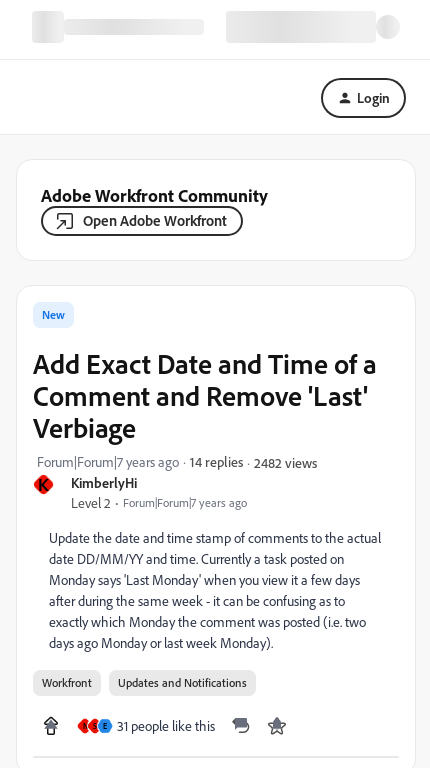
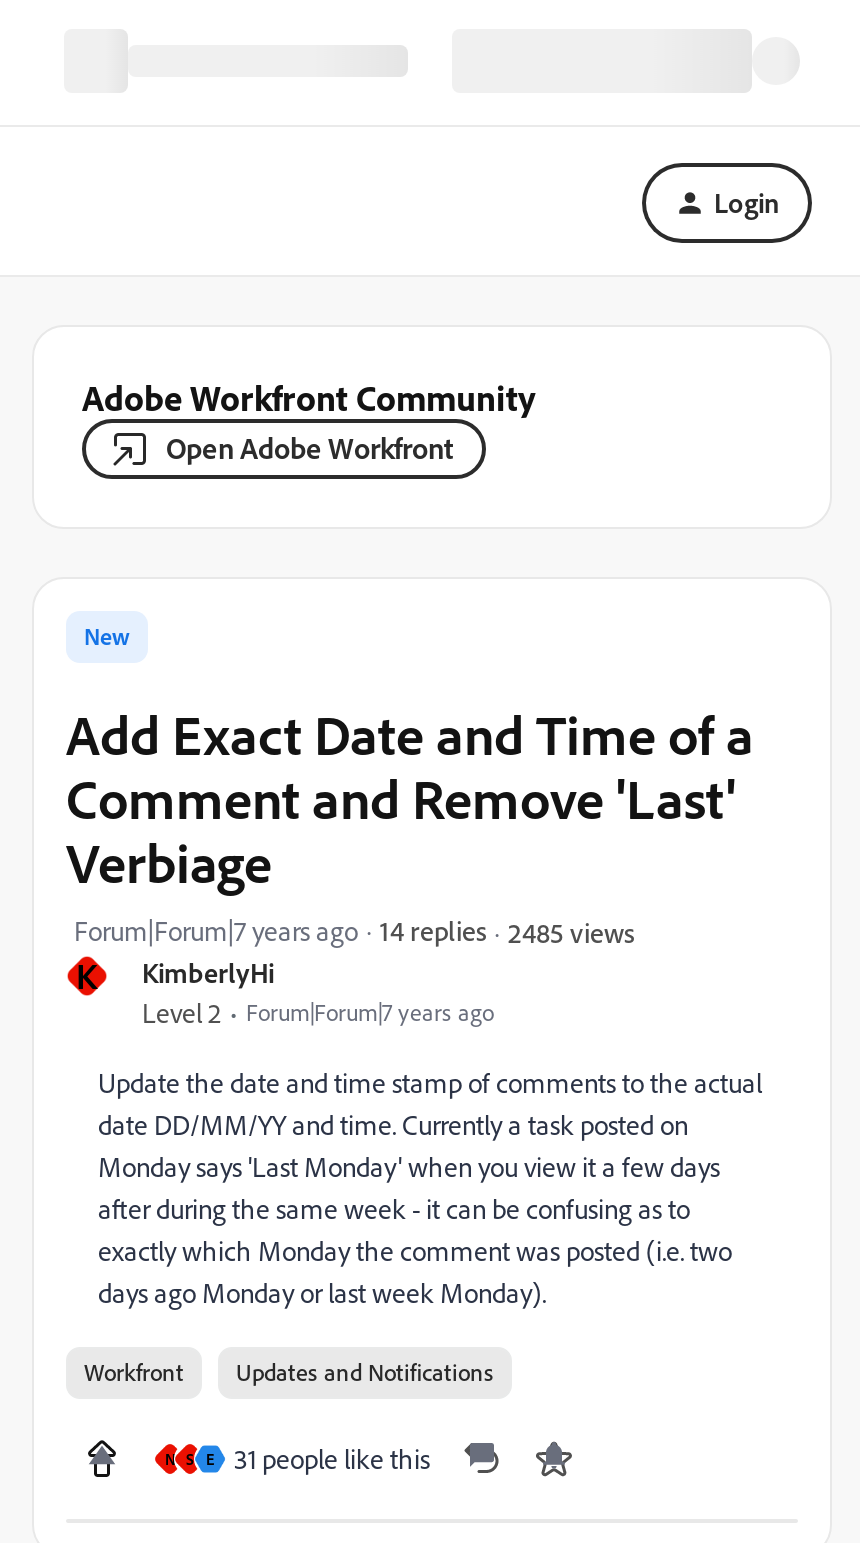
- 2482 views
+ 2485 views
